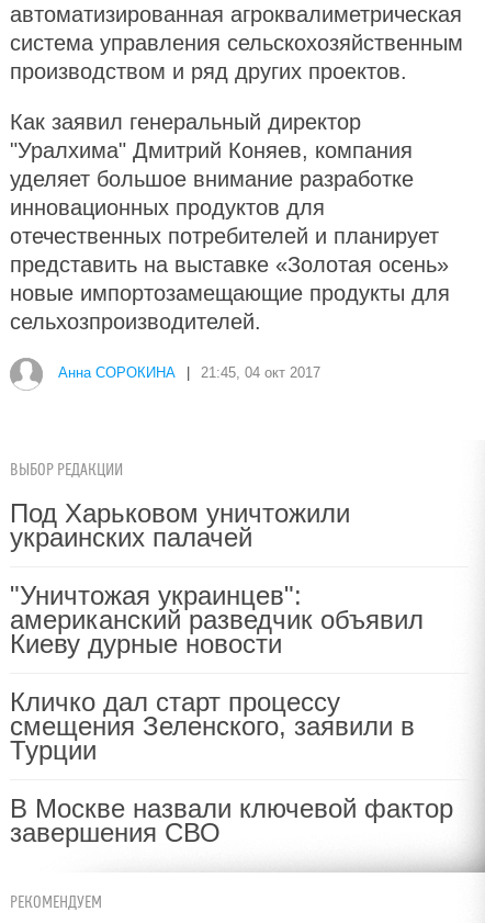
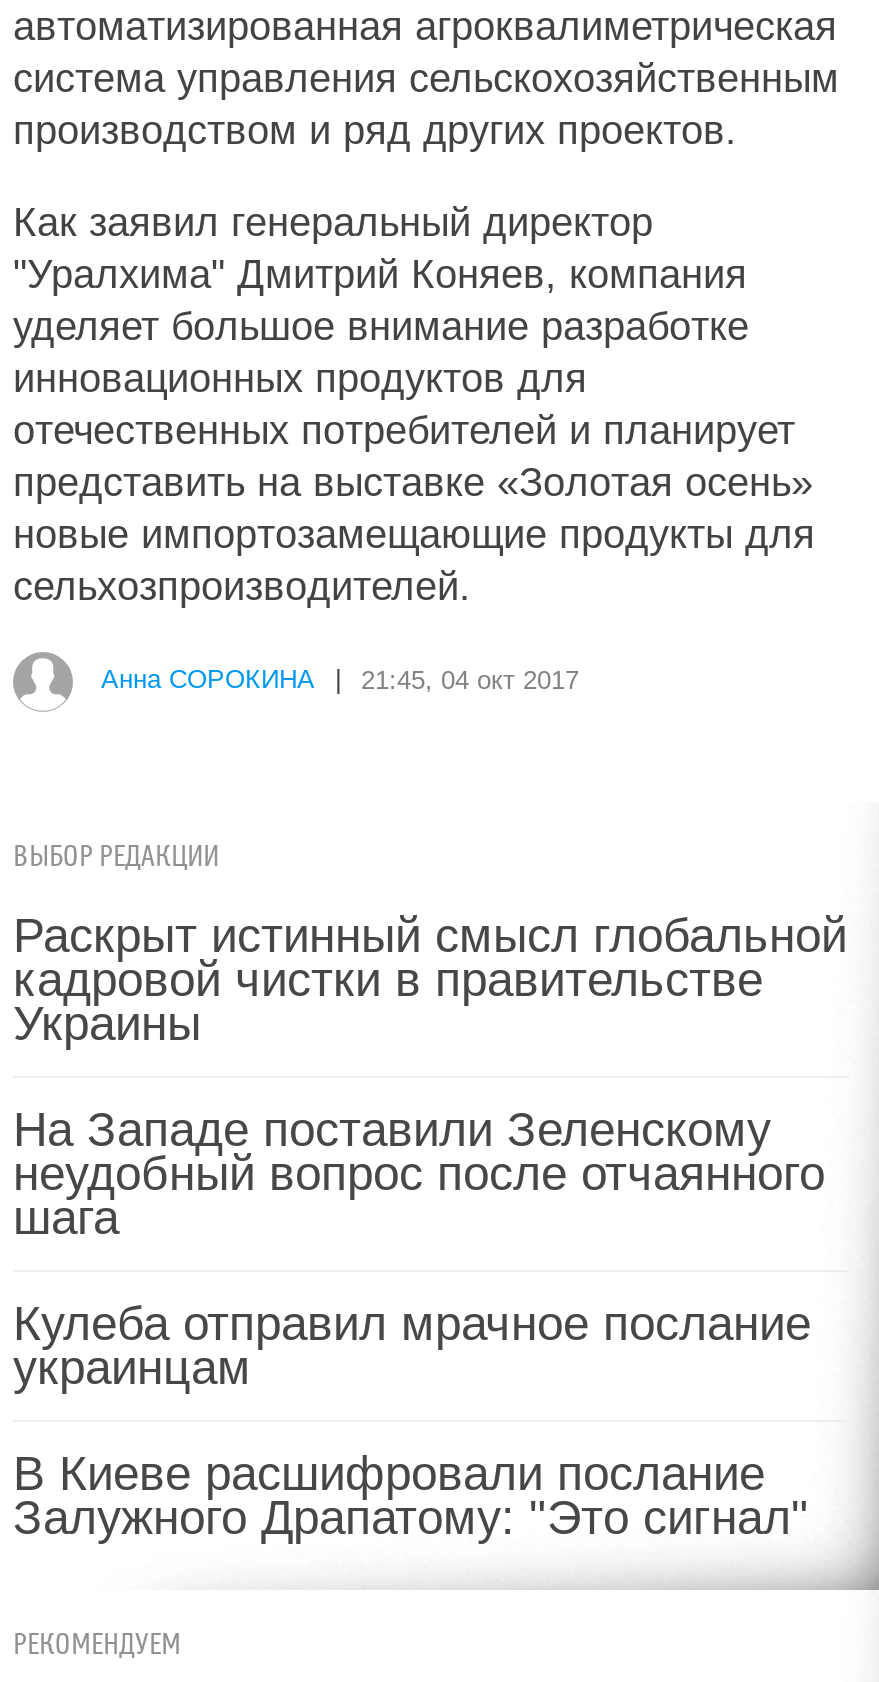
- Под Харьковом уничтожили
- украинских палачей
+ Раскрыт истинный смысл глобальной
+ кадровой чистки в правительстве
+ Украины

- "Уничтожая украинцев":
- американский разведчик объявил
- Киеву дурные новости
+ На Западе поставили Зеленскому
+ неудобный вопрос после отчаянного
+ шага

- Кличко дал старт процессу
- смещения Зеленского, заявили в
- Турции
+ Кулеба отправил мрачное послание
+ украинцам

- В Москве назвали ключевой фактор
- завершения СВО
+ В Киеве расшифровали послание
+ Залужного Драпатому: "Это сигнал"
